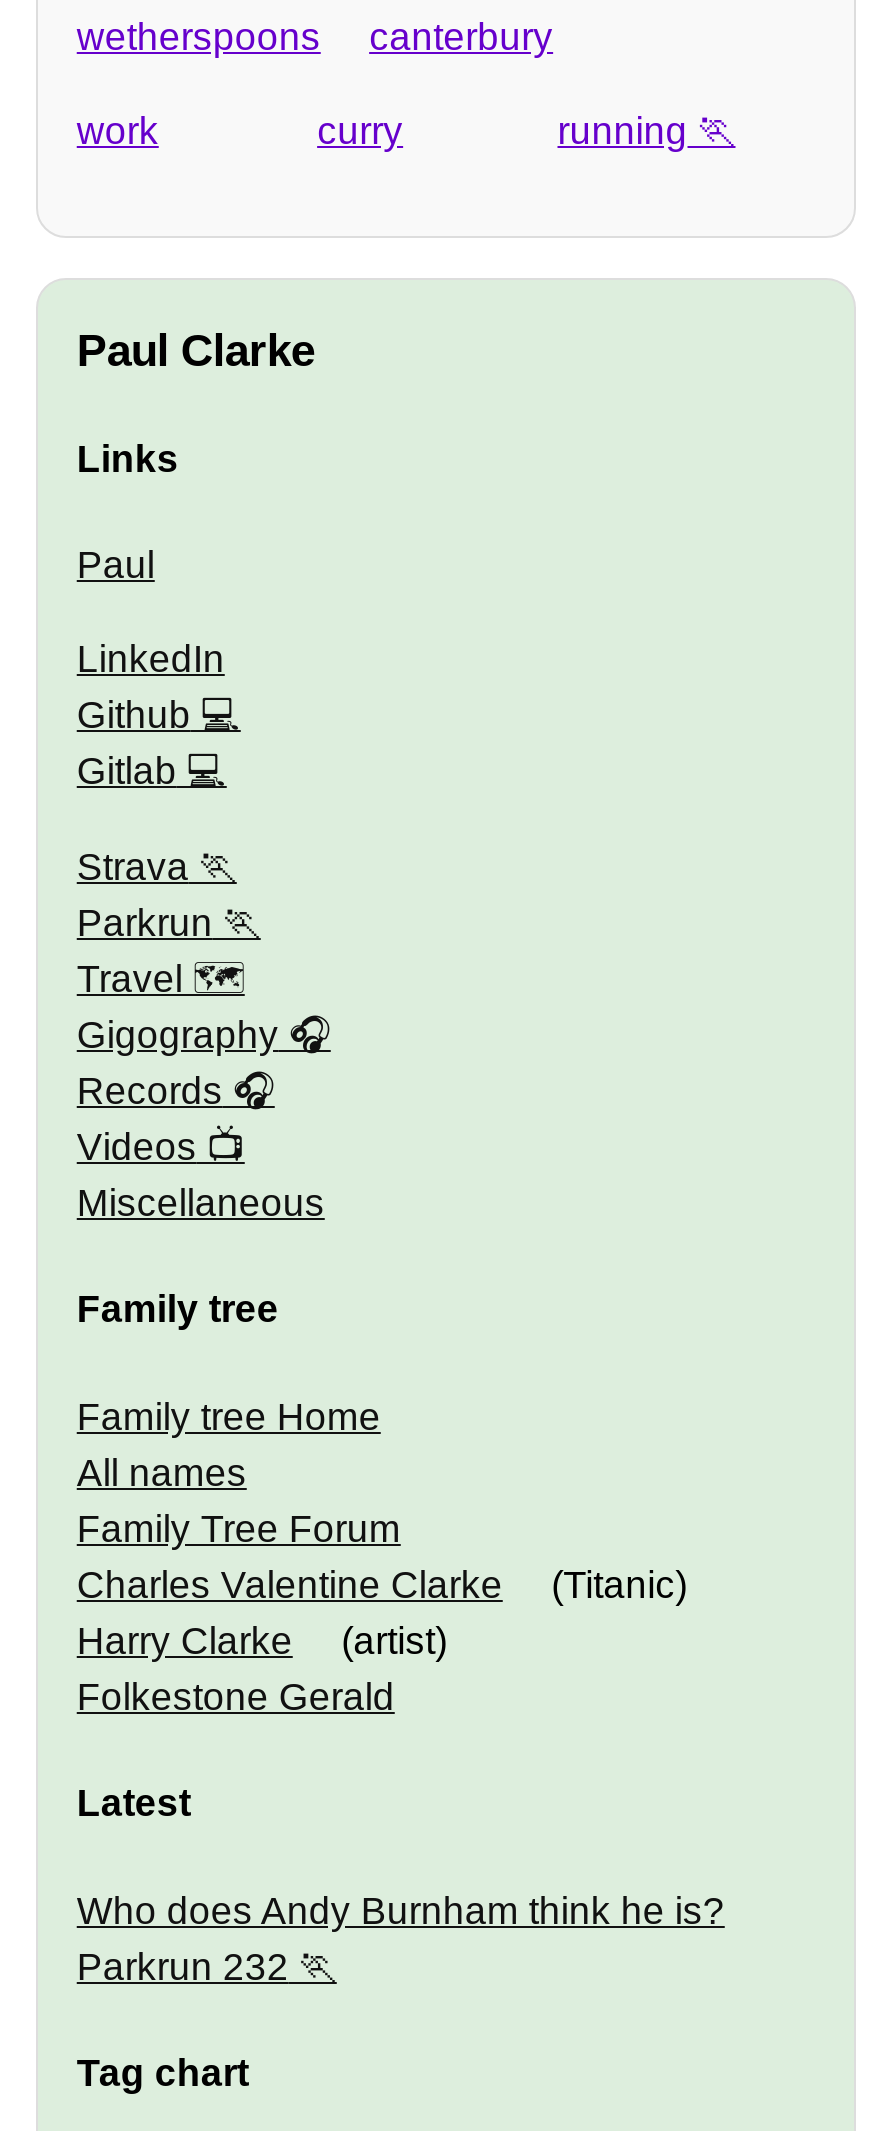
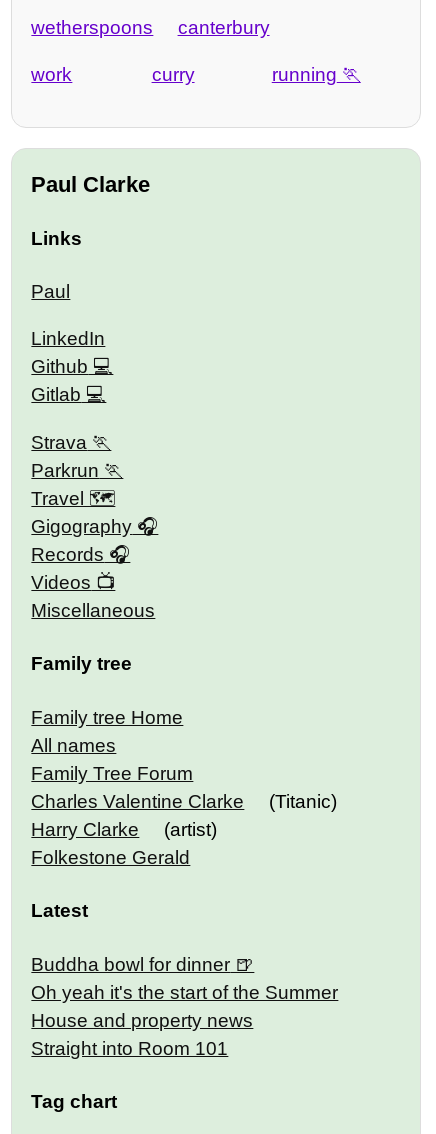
- Who does Andy Burnham think he is?
- Parkrun 232
+ Buddha bowl for dinner
+ Oh yeah it's the start of the Summer
+ House and property news
+ Straight into Room 101
